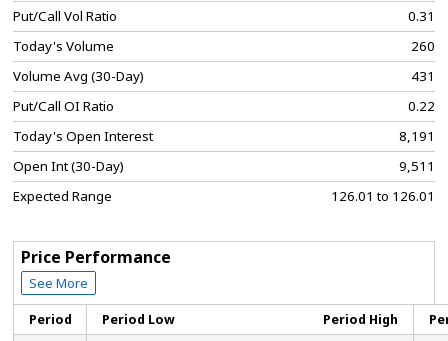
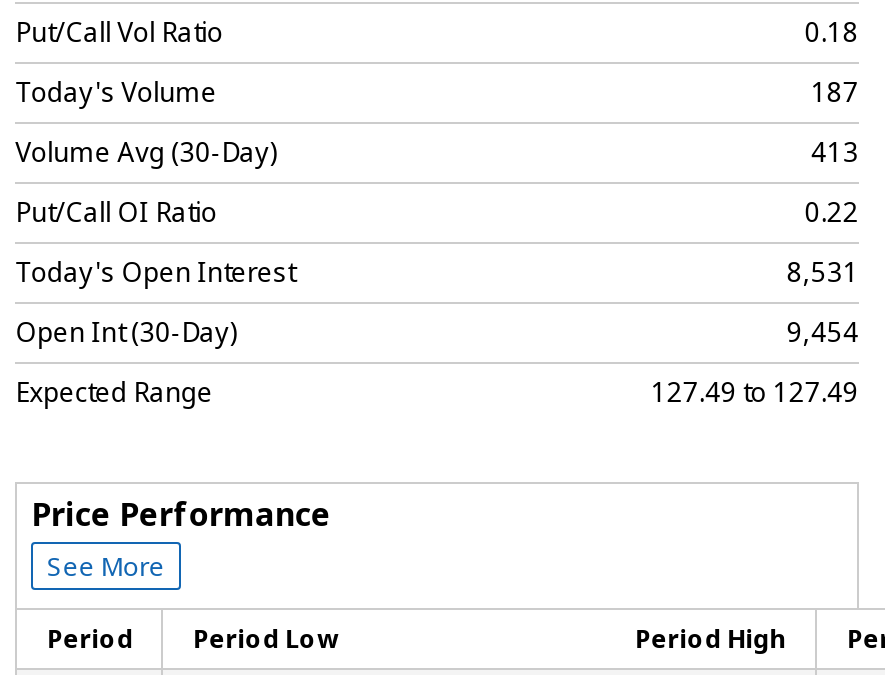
- 0.31
+ 0.18

- 260
+ 187

- 431
+ 413

- 8,191
+ 8,531

- 9,511
+ 9,454

- 126.01 to 126.01
+ 127.49 to 127.49
